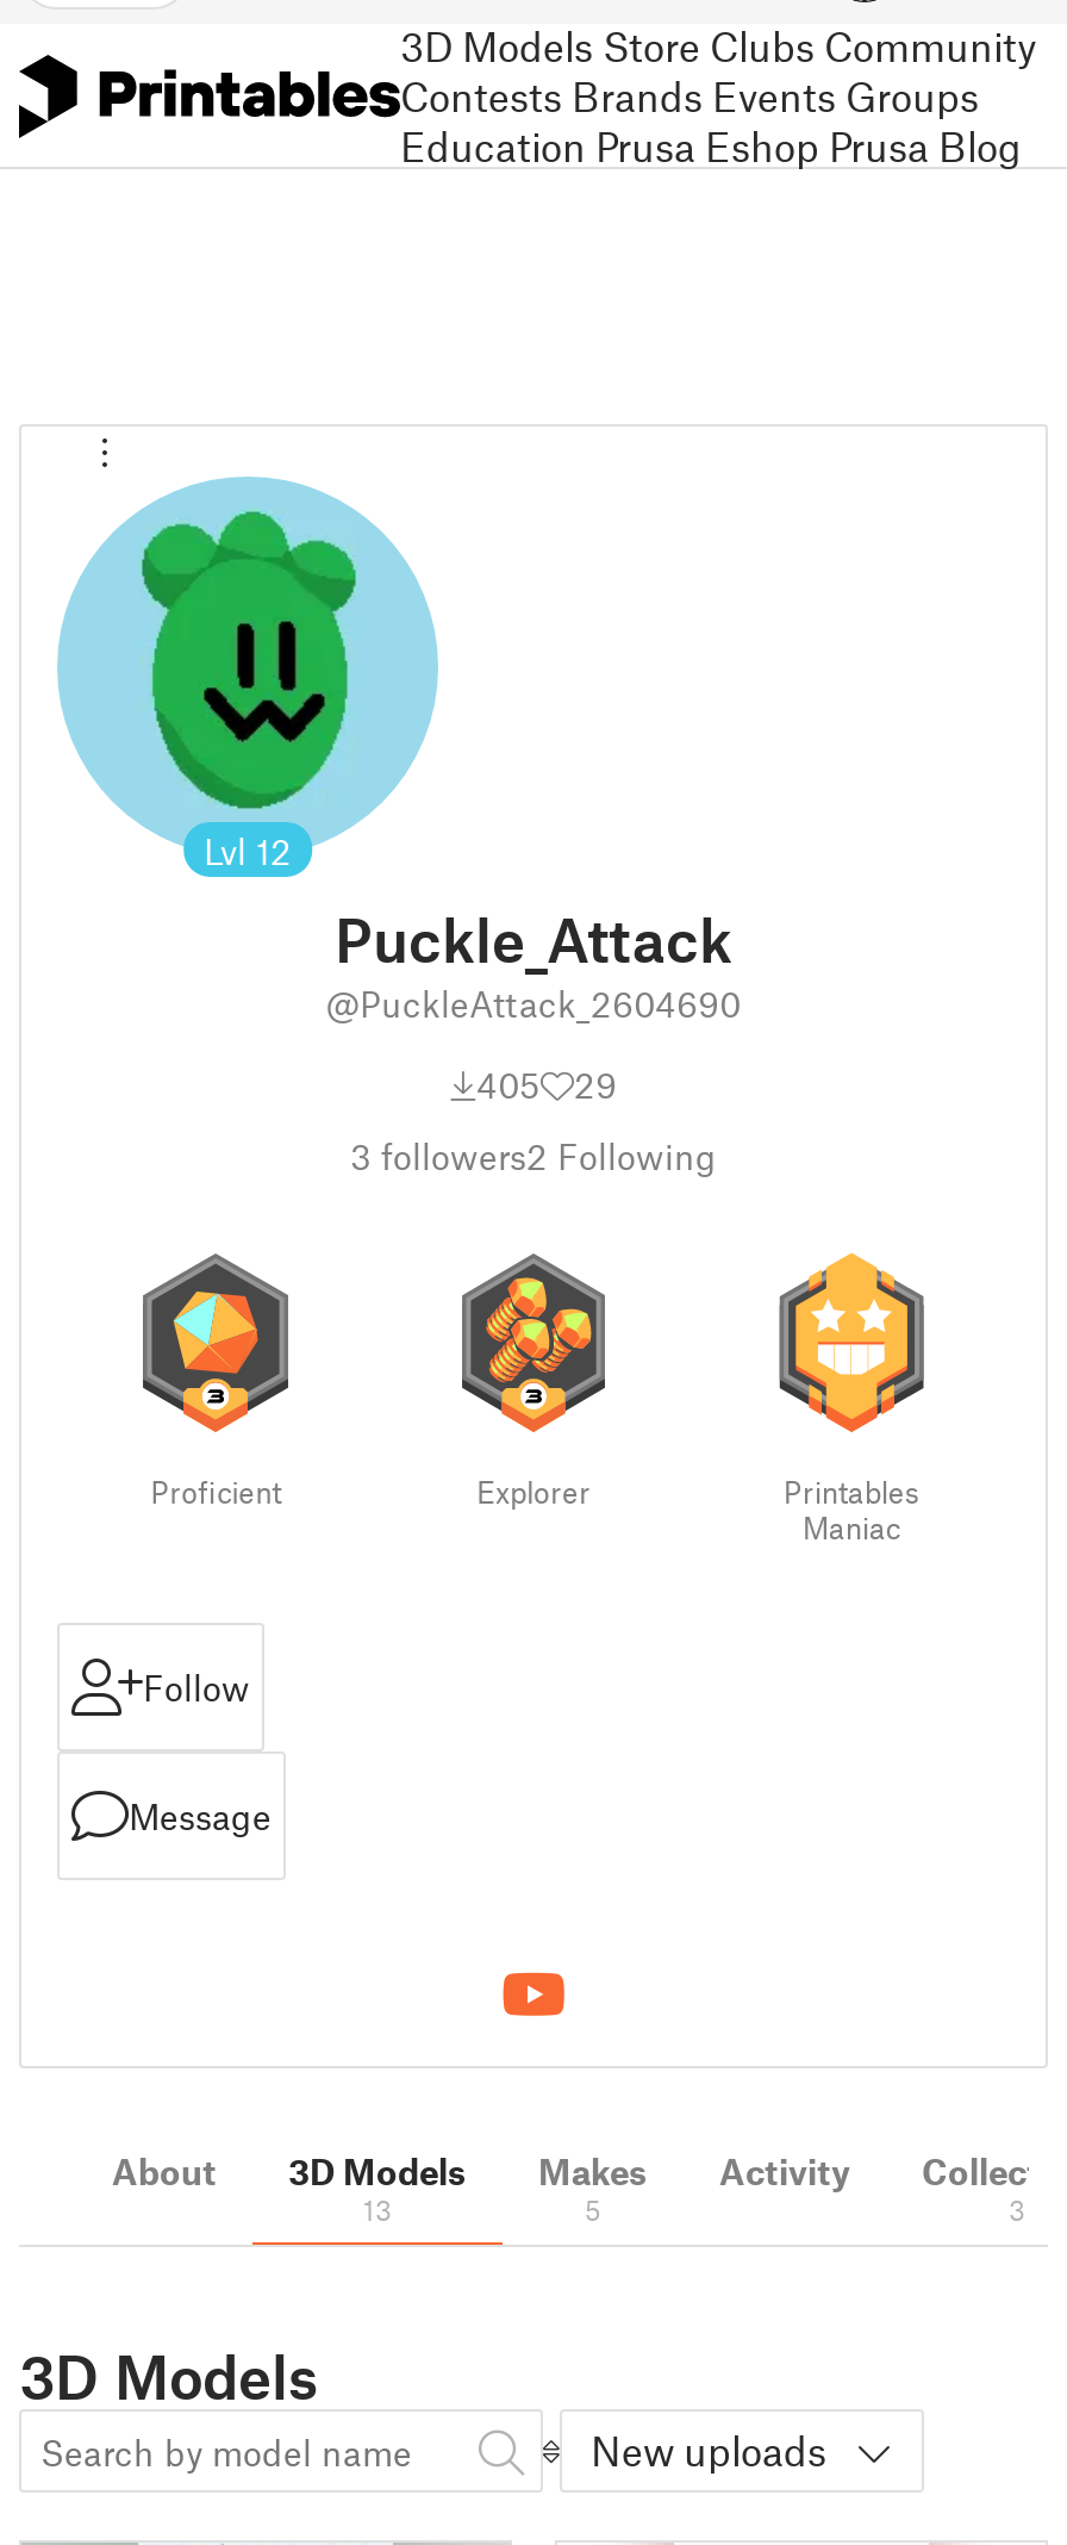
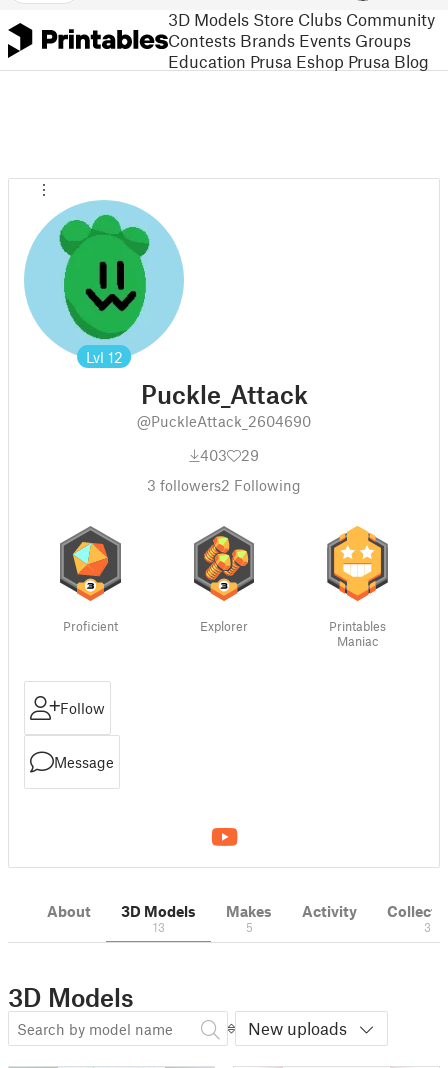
- 405 29
+ 403 29
